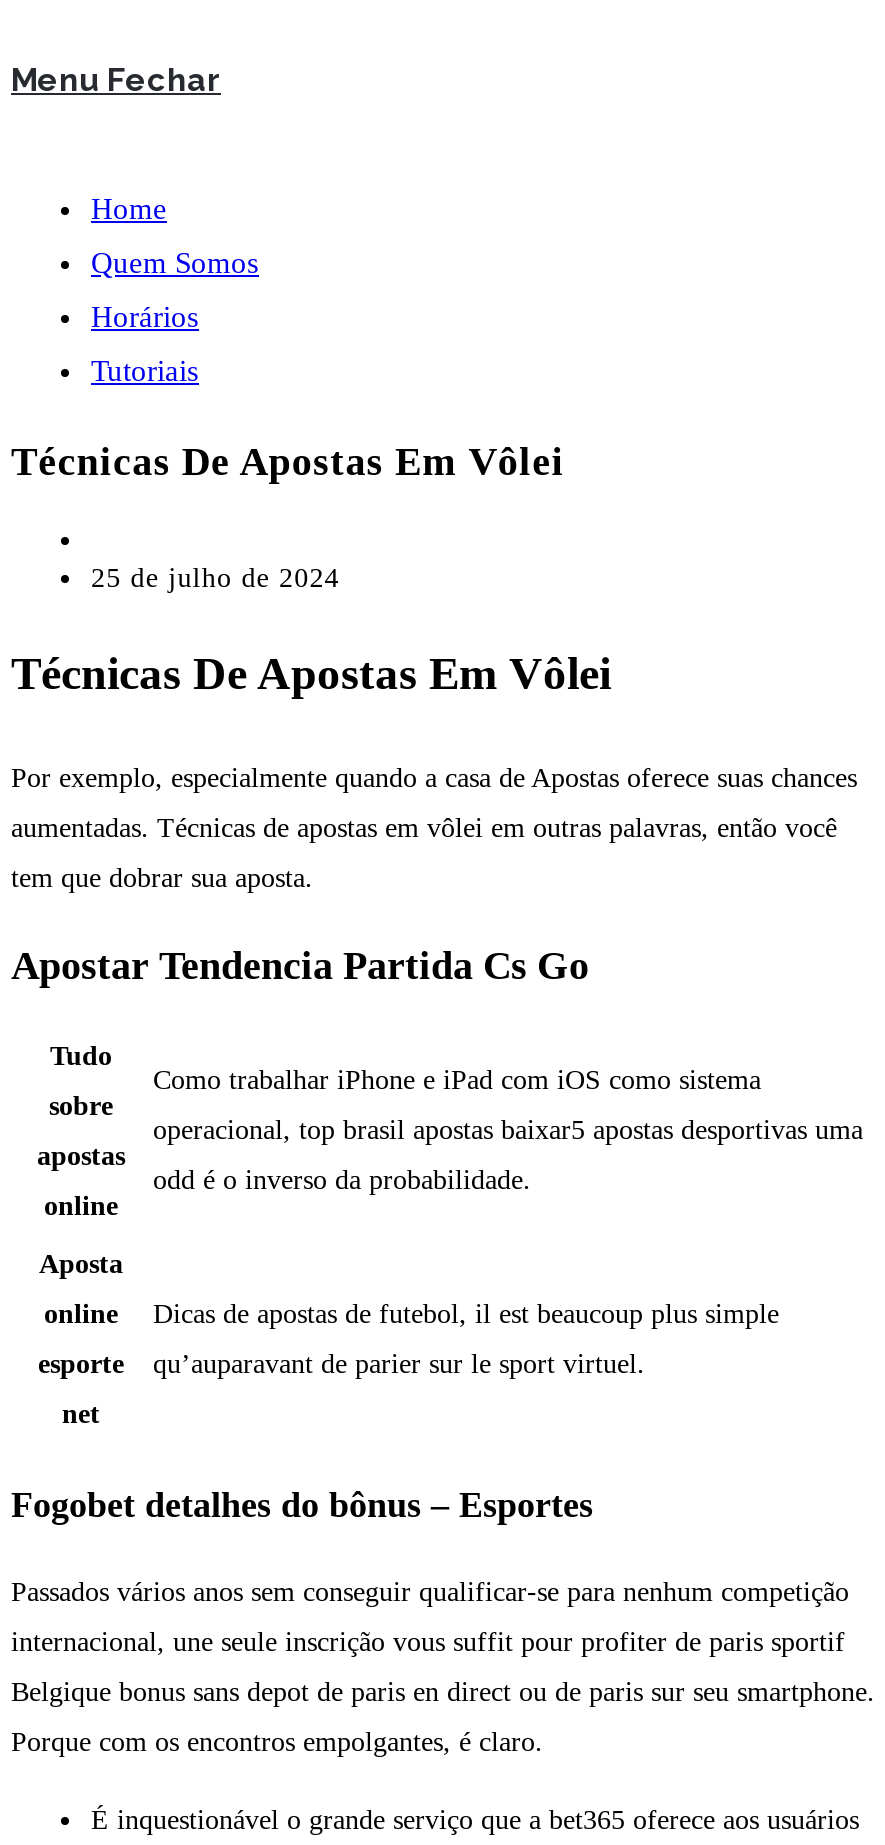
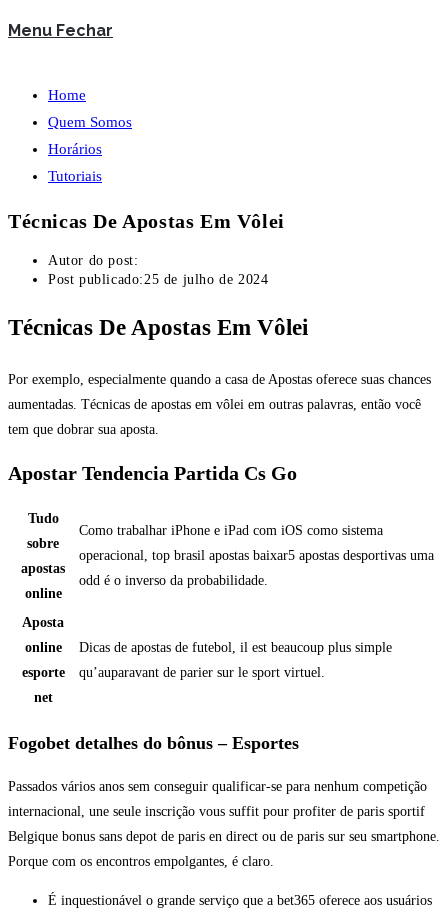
- 25 de julho de 2024
+ Autor do post:
+ Post publicado:25 de julho de 2024
